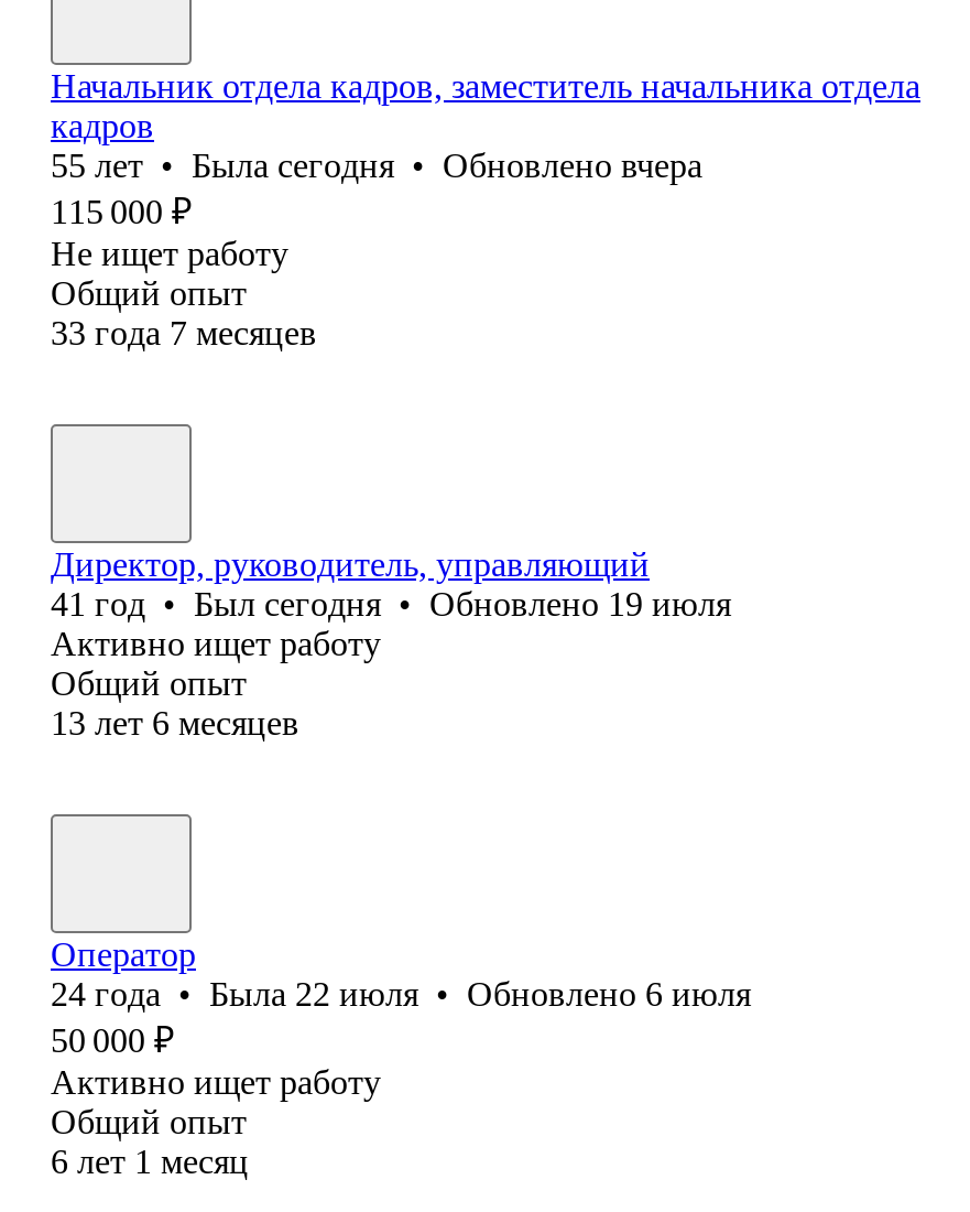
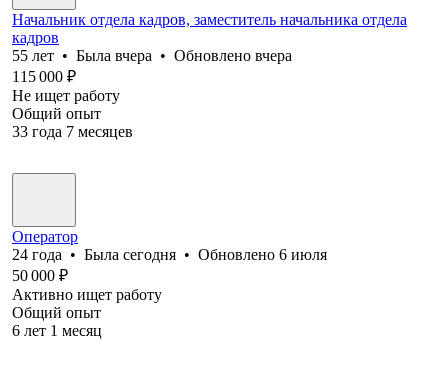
- 55 лет • Была сегодня • Обновлено вчера
+ 55 лет • Была вчера • Обновлено вчера

- Директор, руководитель, управляющий
- 41 год • Был сегодня • Обновлено 19 июля
- Активно ищет работу
- Общий опыт
- 13 лет 6 месяцев

- 24 года • Была 22 июля • Обновлено 6 июля
+ 24 года • Была сегодня • Обновлено 6 июля
